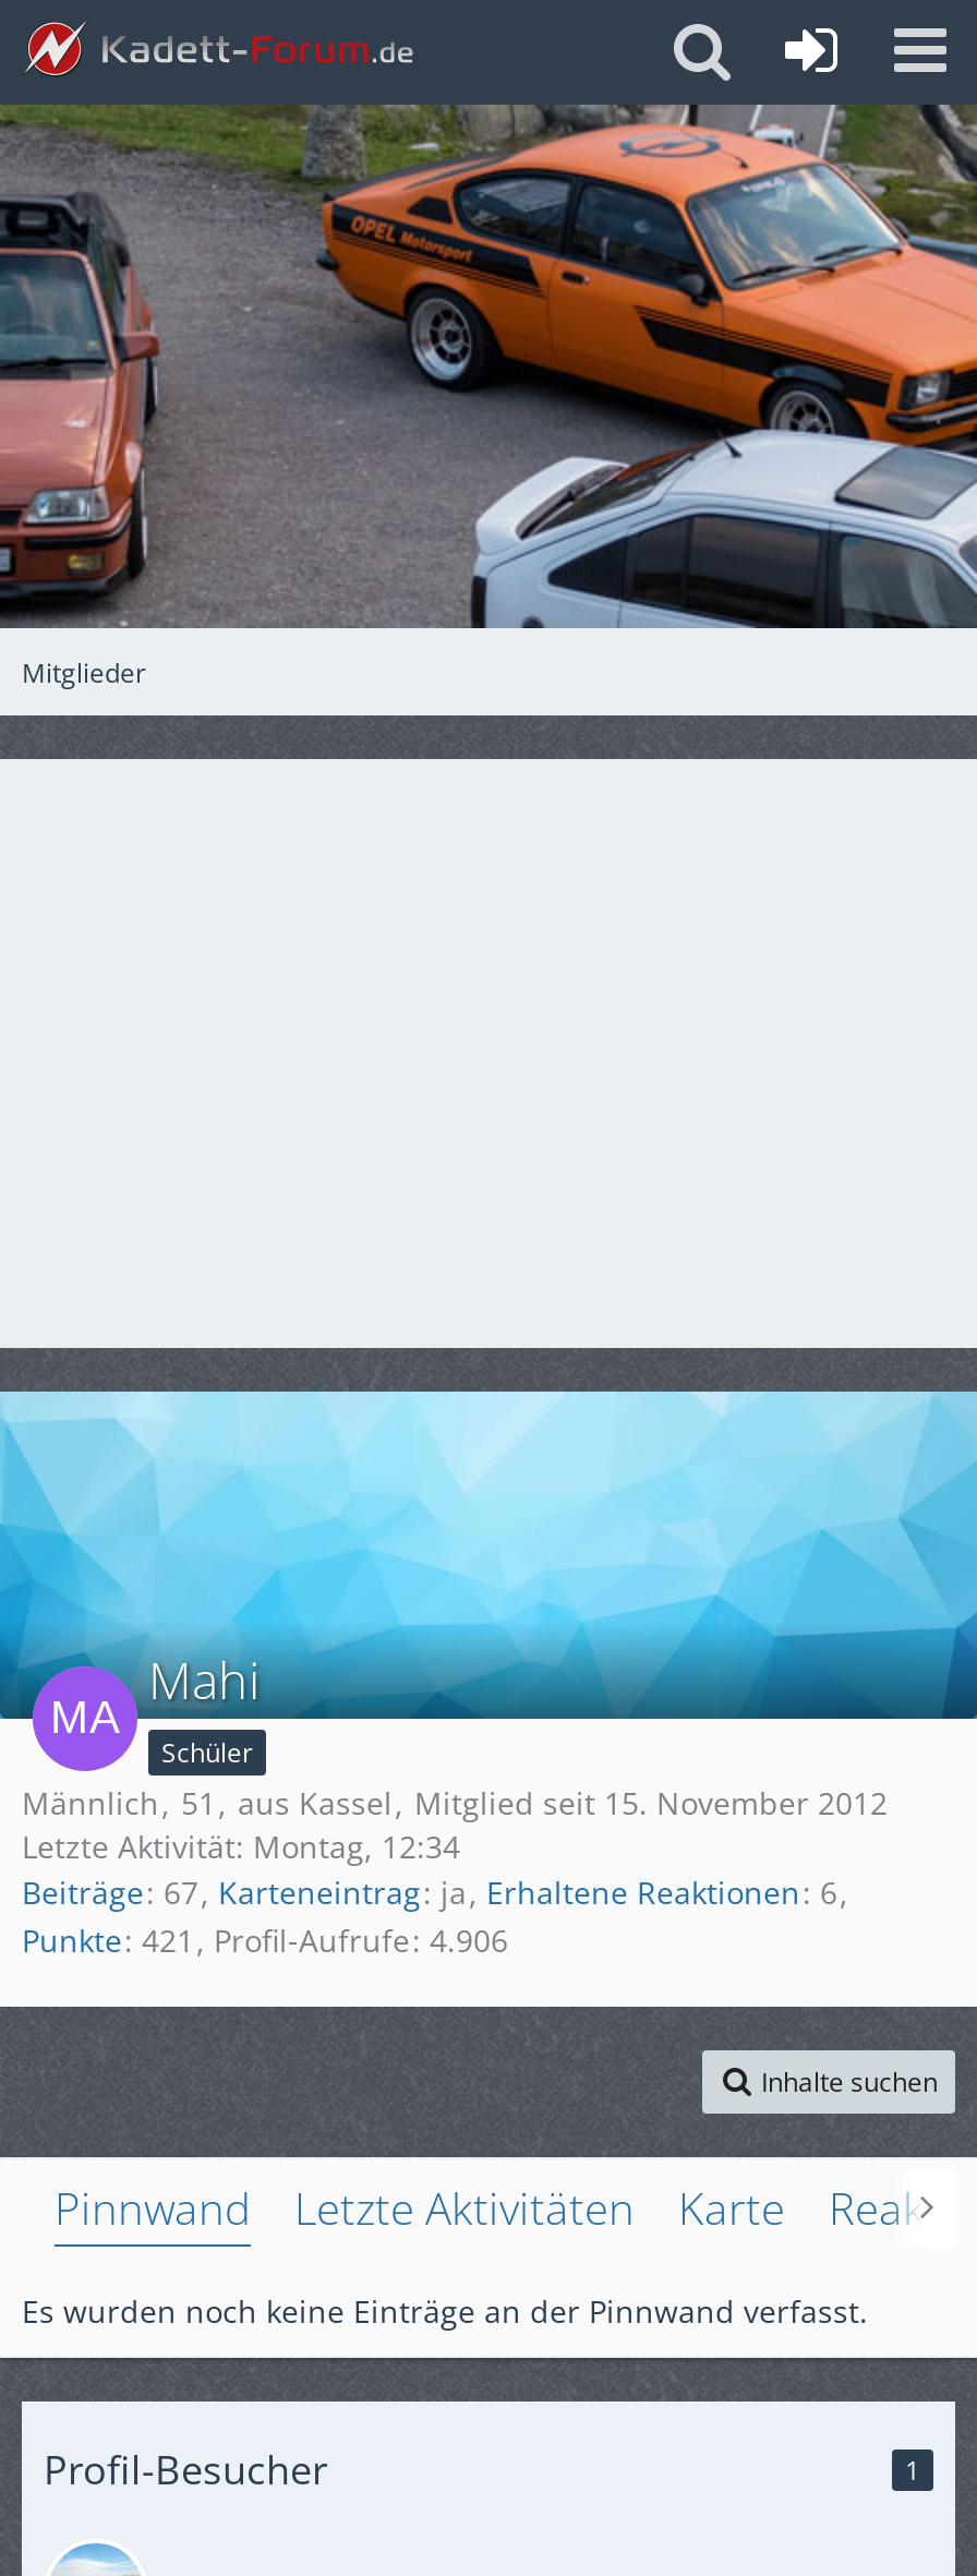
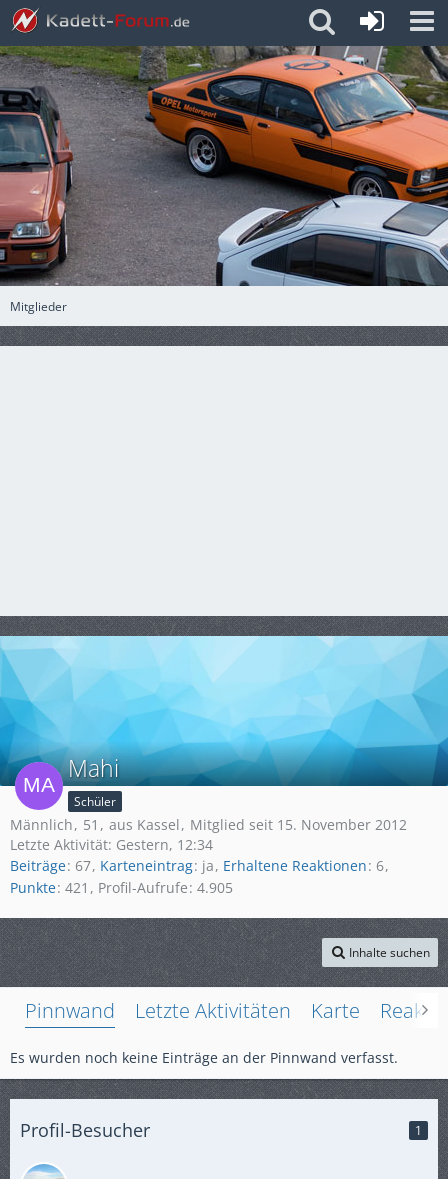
- Letzte Aktivität: Montag, 12:34
+ Letzte Aktivität: Gestern, 12:34

- Punkte 421 Profil-Aufrufe 4.906
+ Punkte 421 Profil-Aufrufe 4.905
